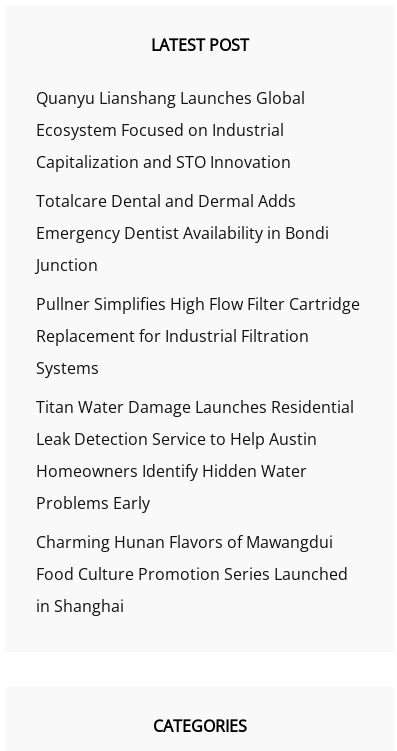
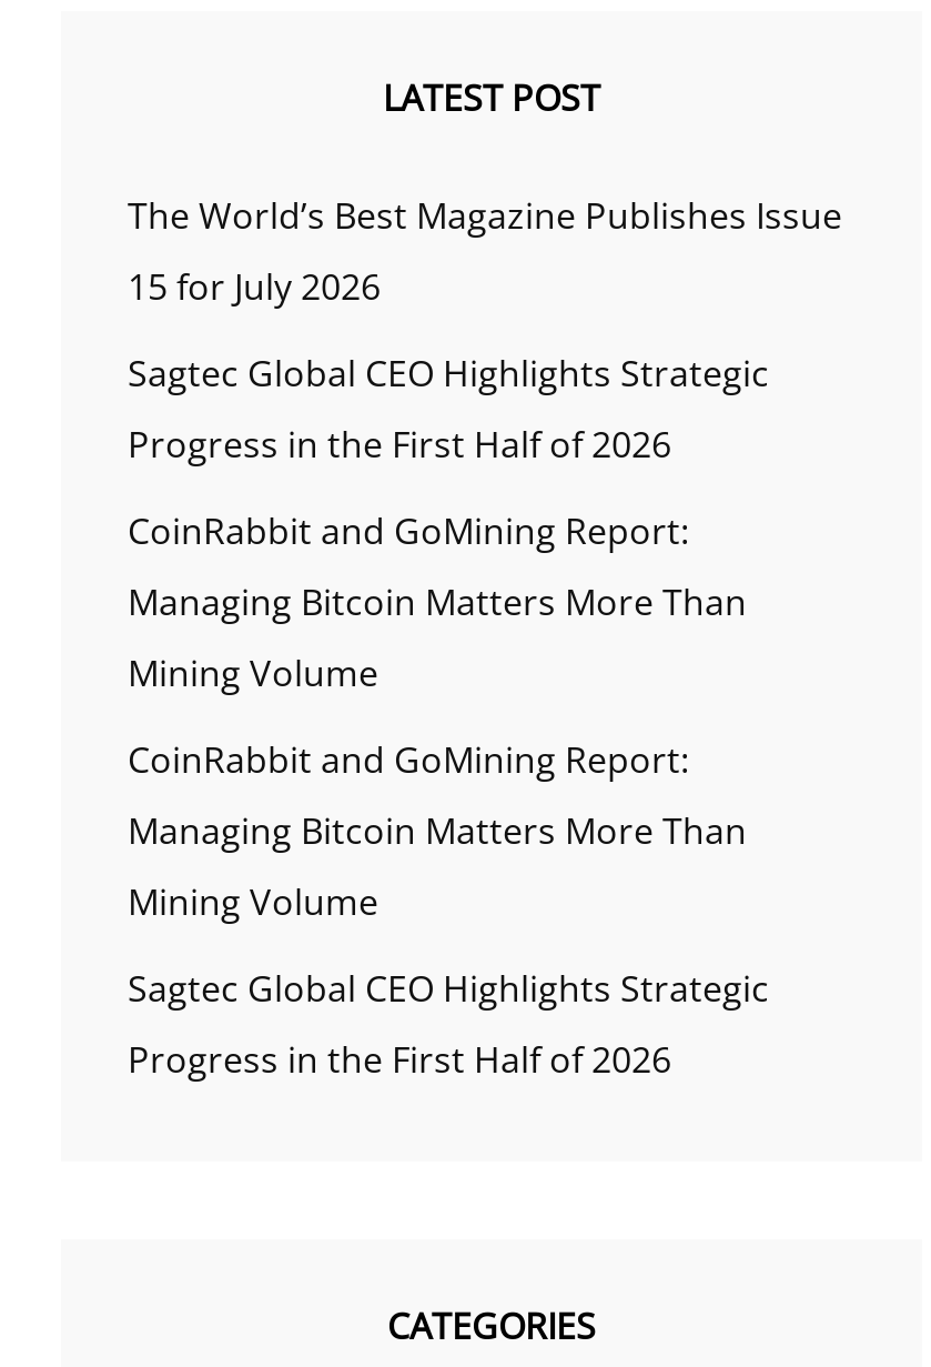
- Quanyu Lianshang Launches Global
- Ecosystem Focused on Industrial
- Capitalization and STO Innovation
- Totalcare Dental and Dermal Adds
- Emergency Dentist Availability in Bondi
- Junction
- Pullner Simplifies High Flow Filter Cartridge
- Replacement for Industrial Filtration
- Systems
- Titan Water Damage Launches Residential
- Leak Detection Service to Help Austin
- Homeowners Identify Hidden Water
- Problems Early
- Charming Hunan Flavors of Mawangdui
- Food Culture Promotion Series Launched
- in Shanghai
+ The World’s Best Magazine Publishes Issue
+ 15 for July 2026
+ Sagtec Global CEO Highlights Strategic
+ Progress in the First Half of 2026
+ CoinRabbit and GoMining Report:
+ Managing Bitcoin Matters More Than
+ Mining Volume
+ CoinRabbit and GoMining Report:
+ Managing Bitcoin Matters More Than
+ Mining Volume
+ Sagtec Global CEO Highlights Strategic
+ Progress in the First Half of 2026
